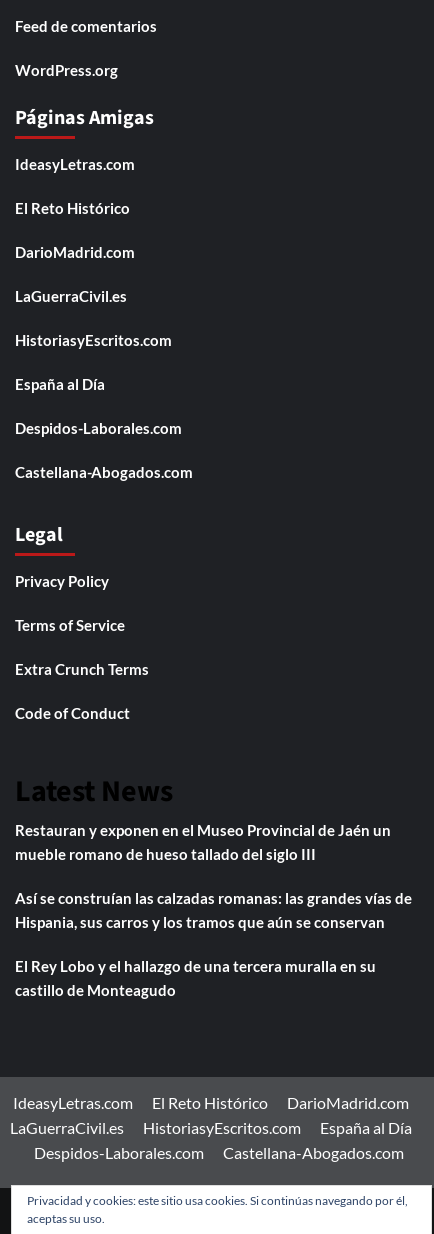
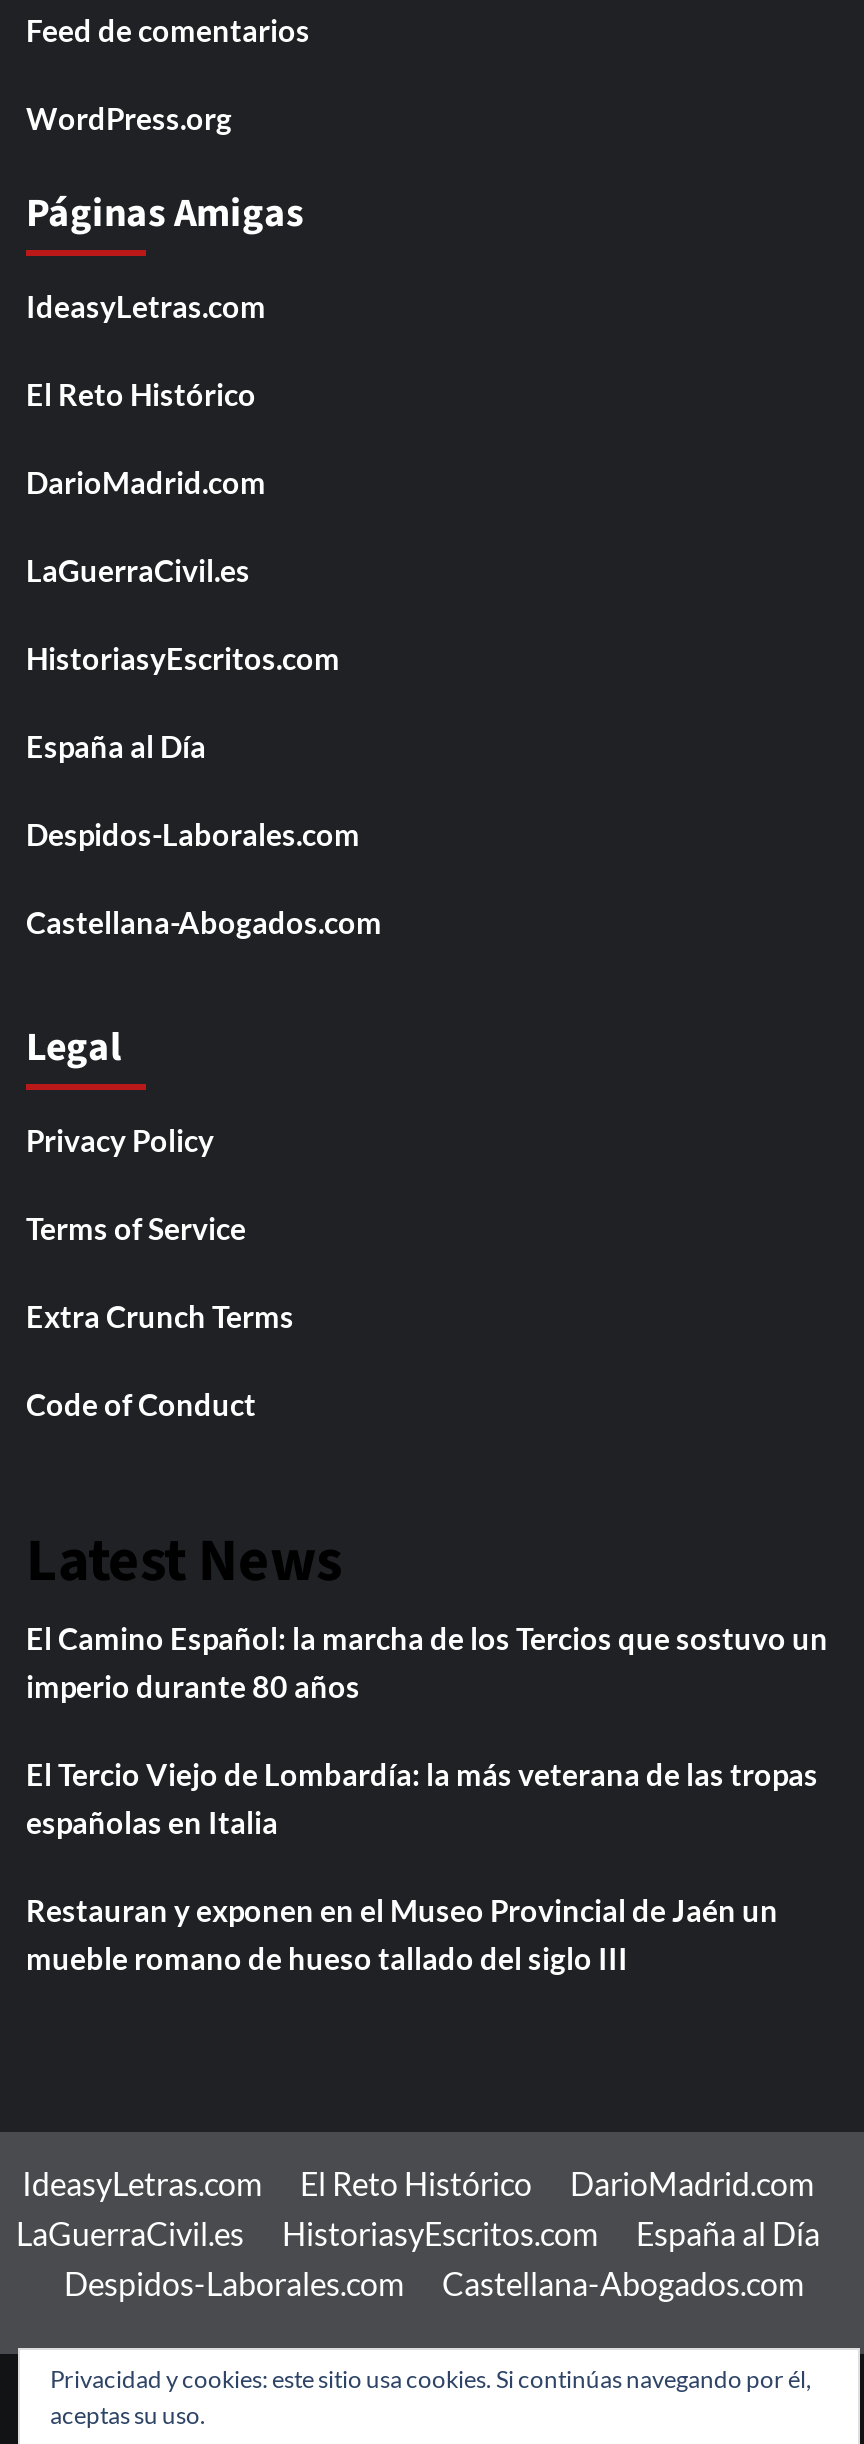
+ El Camino Español: la marcha de los Tercios que sostuvo un
+ imperio durante 80 años
+ El Tercio Viejo de Lombardía: la más veterana de las tropas
+ españolas en Italia

moved down: Restauran y exponen en el Museo Provincial de Jaén un | mueble romano de hueso tallado del siglo III

- Así se construían las calzadas romanas: las grandes vías de
- Hispania, sus carros y los tramos que aún se conservan
- El Rey Lobo y el hallazgo de una tercera muralla en su
- castillo de Monteagudo
